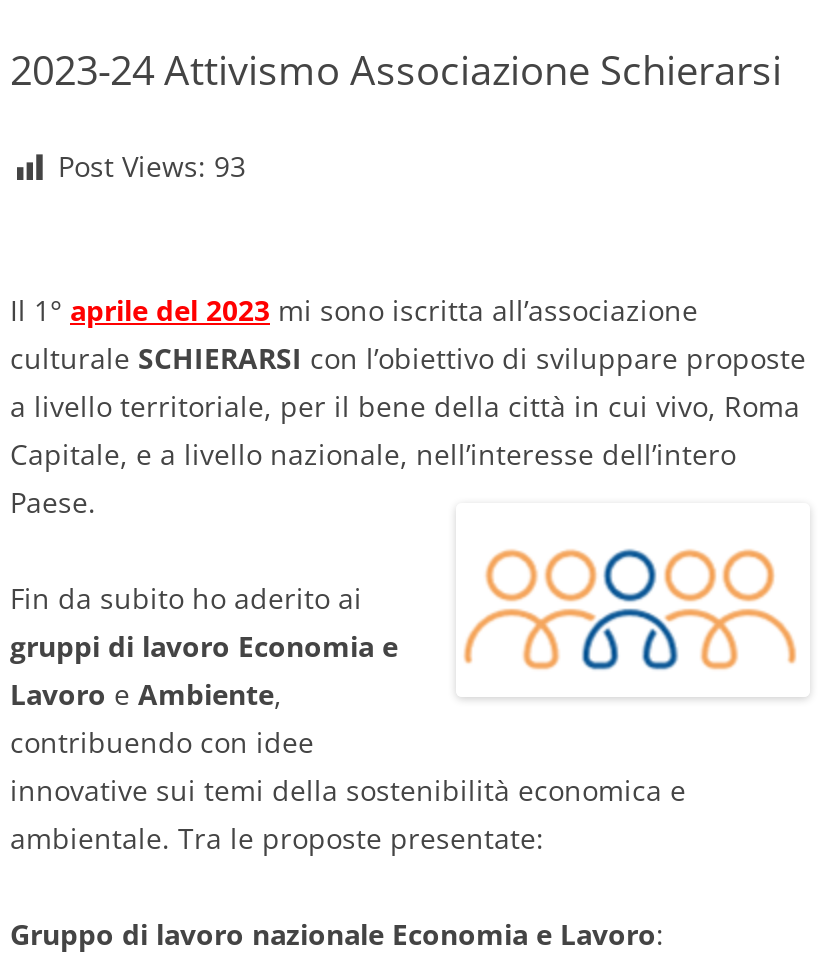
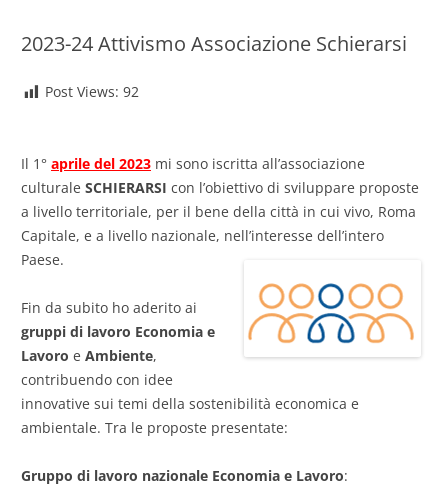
- Post Views: 93
+ Post Views: 92
